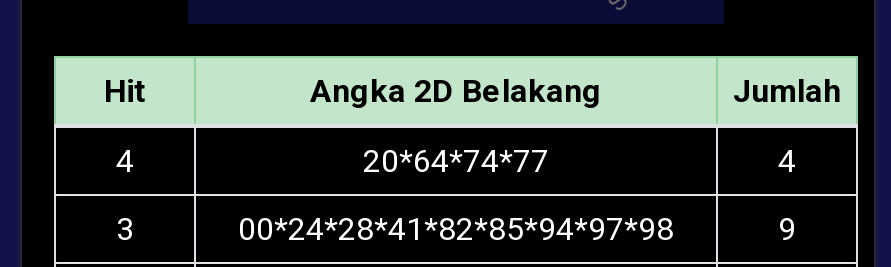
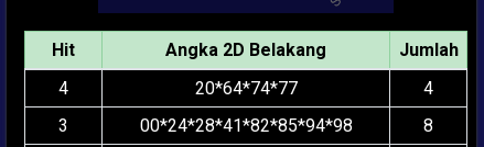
- 00*24*28*41*82*85*94*97*98
+ 00*24*28*41*82*85*94*98

- 9
+ 8
